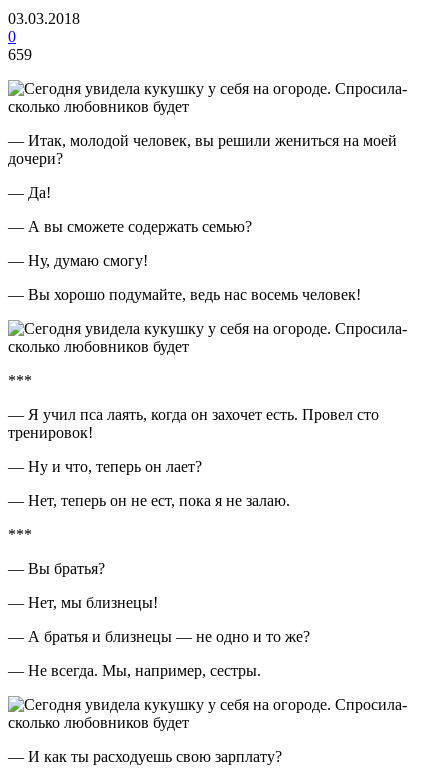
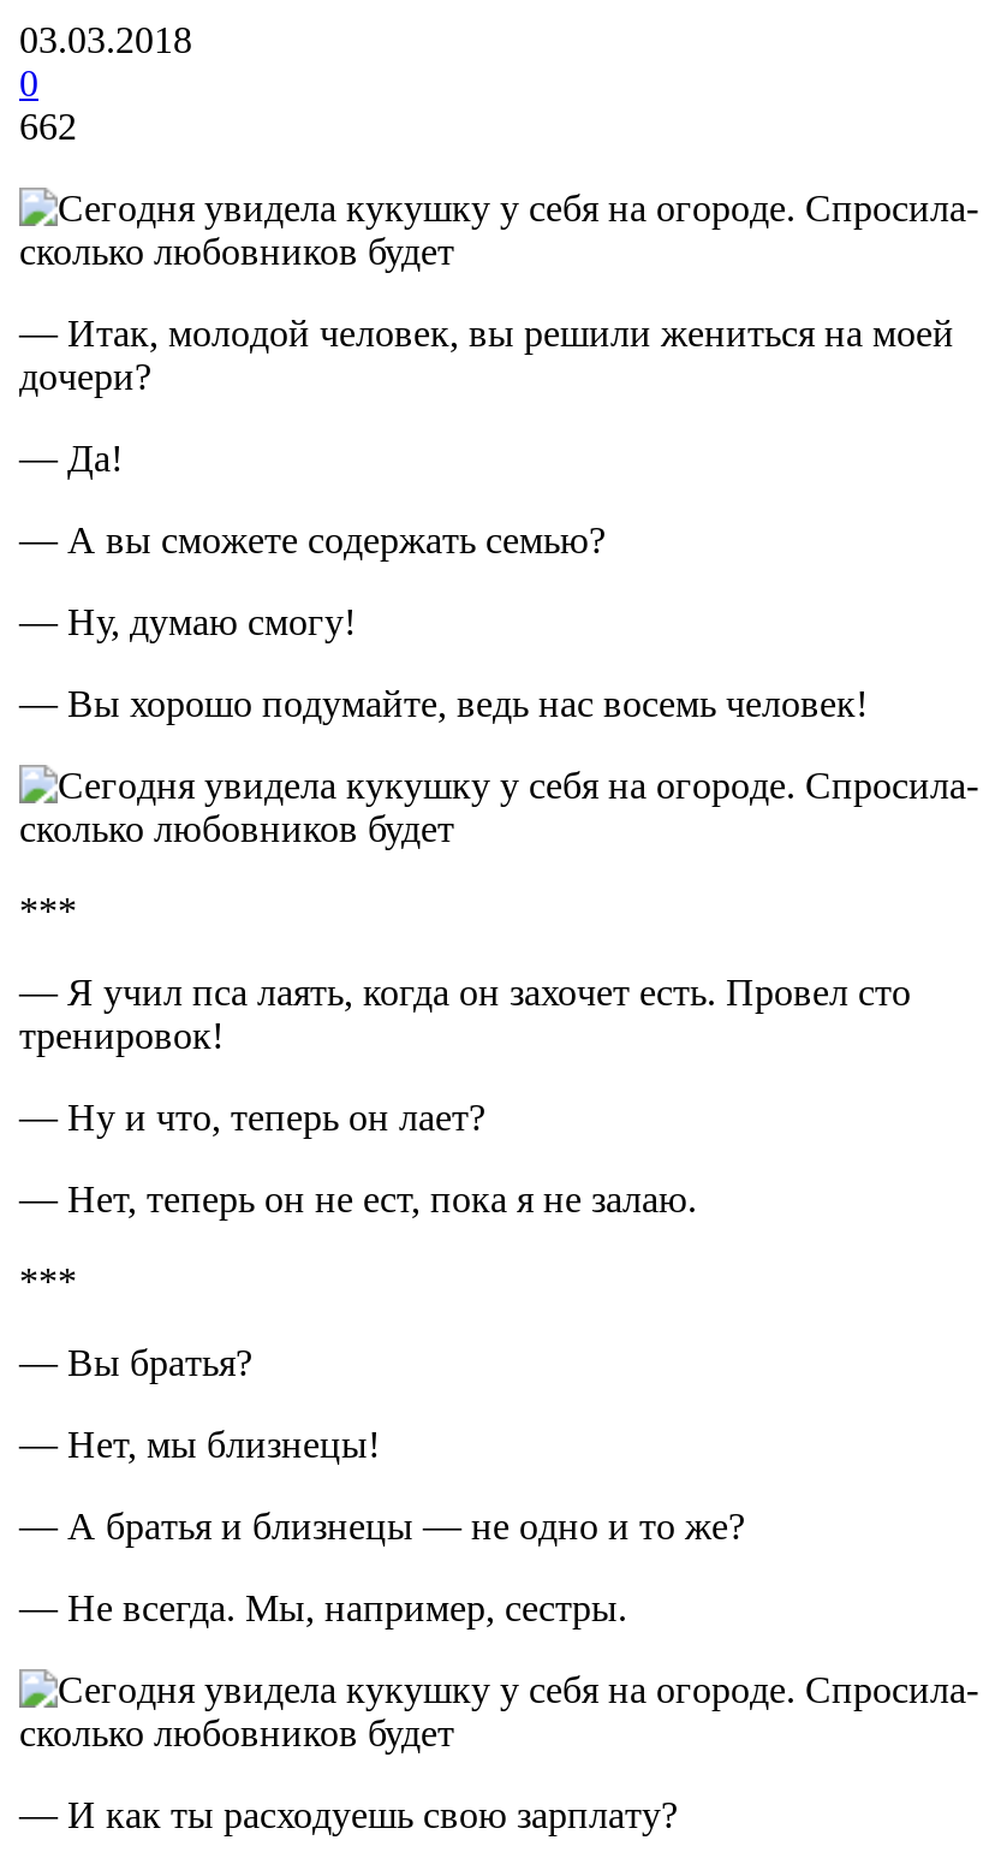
- 659
+ 662
